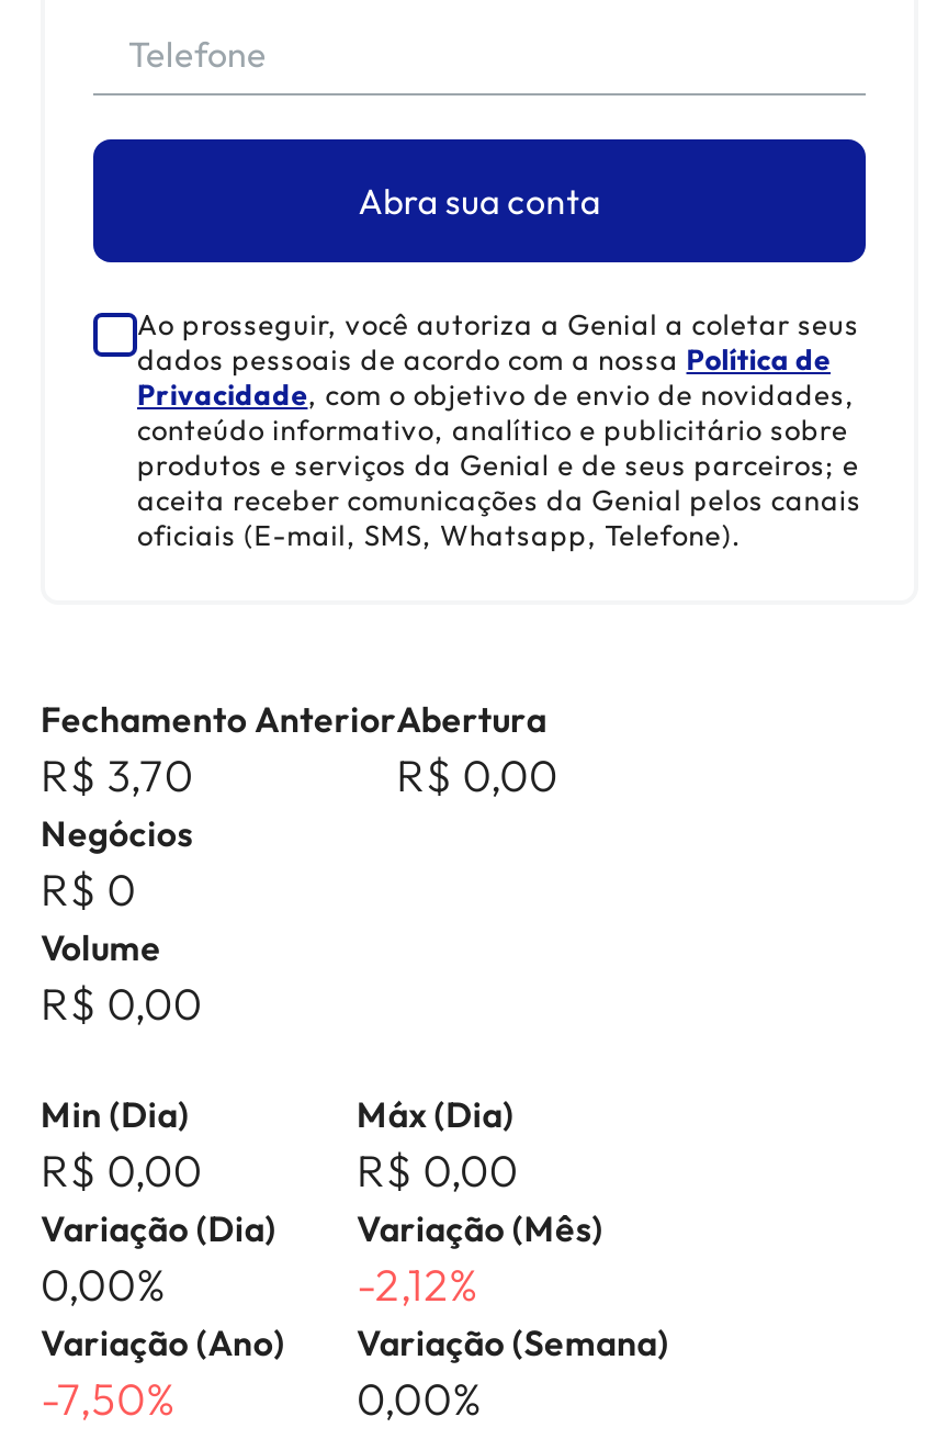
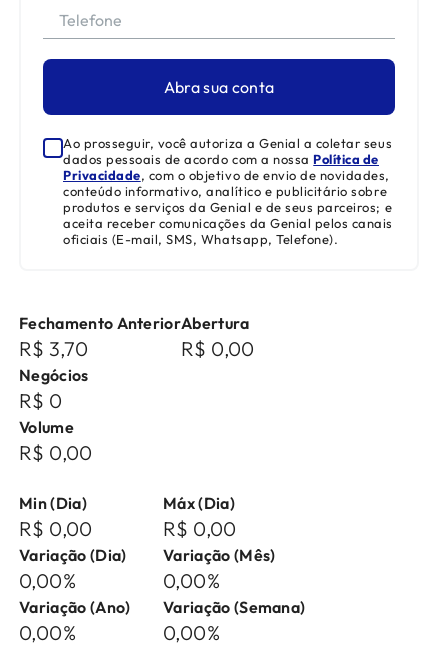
- -2,12%
+ 0,00%

- -7,50%
+ 0,00%
